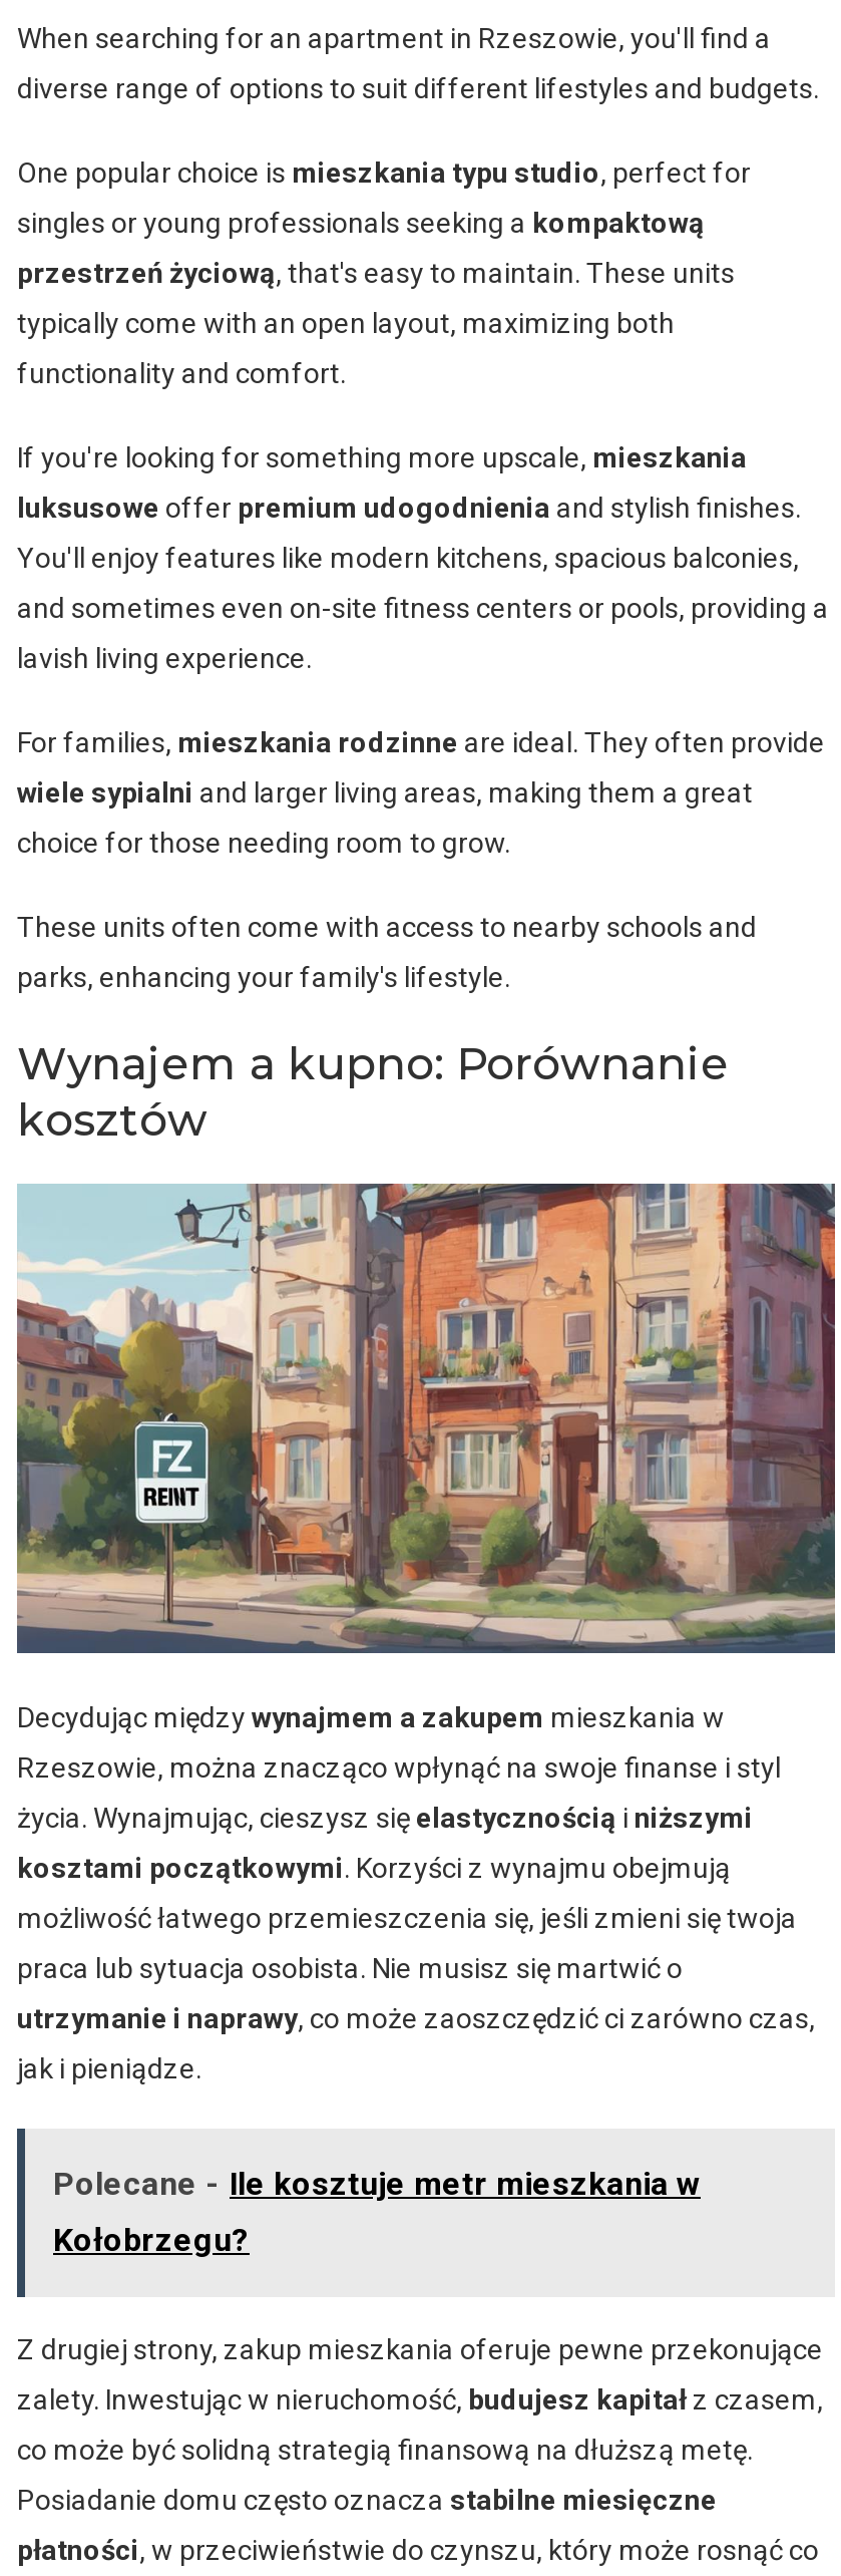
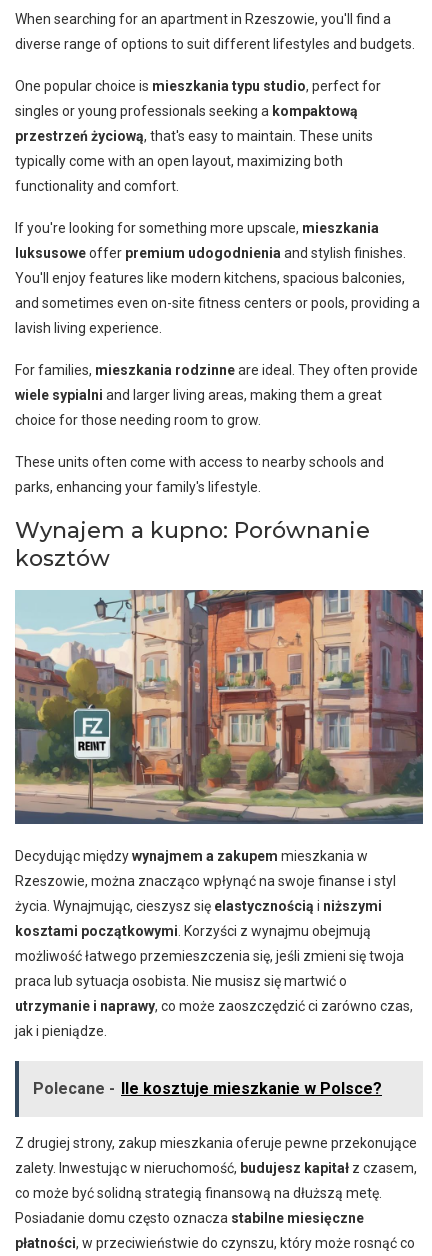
- Polecane - Ile kosztuje metr mieszkania w
- Kołobrzegu?
+ Polecane - Ile kosztuje mieszkanie w Polsce?
